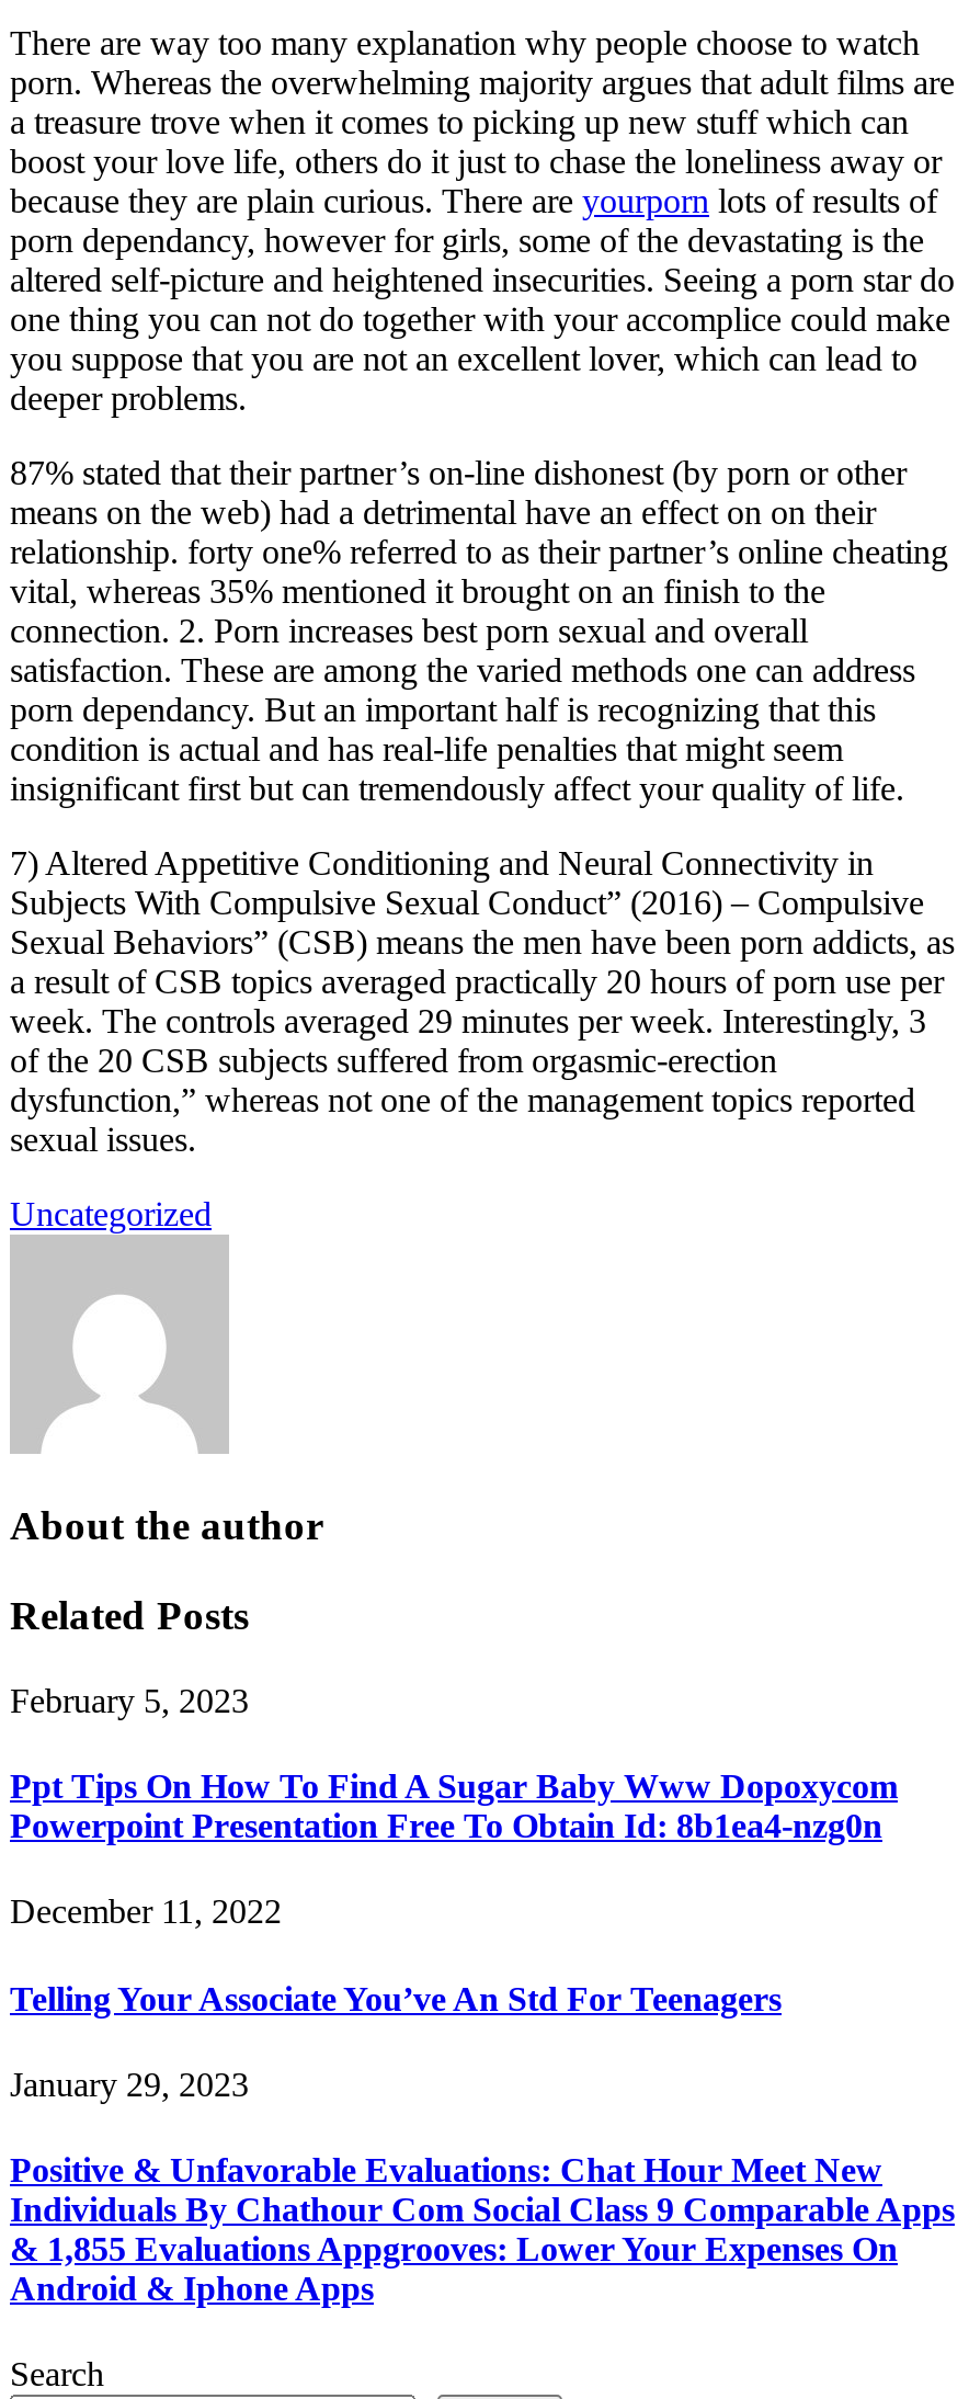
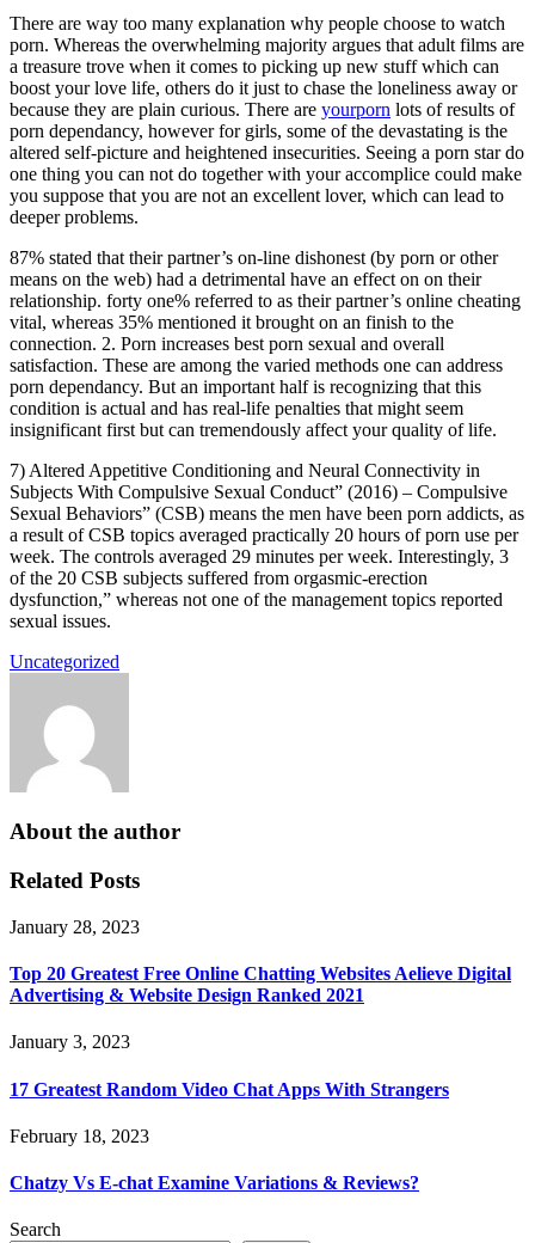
- February 5, 2023
+ January 28, 2023

- Ppt Tips On How To Find A Sugar Baby Www Dopoxycom
- Powerpoint Presentation Free To Obtain Id: 8b1ea4-nzg0n
+ Top 20 Greatest Free Online Chatting Websites Aelieve Digital
+ Advertising & Website Design Ranked 2021

- December 11, 2022
+ January 3, 2023

- Telling Your Associate You’ve An Std For Teenagers
+ 17 Greatest Random Video Chat Apps With Strangers

- January 29, 2023
+ February 18, 2023

- Positive & Unfavorable Evaluations: Chat Hour Meet New
- Individuals By Chathour Com Social Class 9 Comparable Apps
- & 1,855 Evaluations Appgrooves: Lower Your Expenses On
- Android & Iphone Apps
+ Chatzy Vs E-chat Examine Variations & Reviews?
